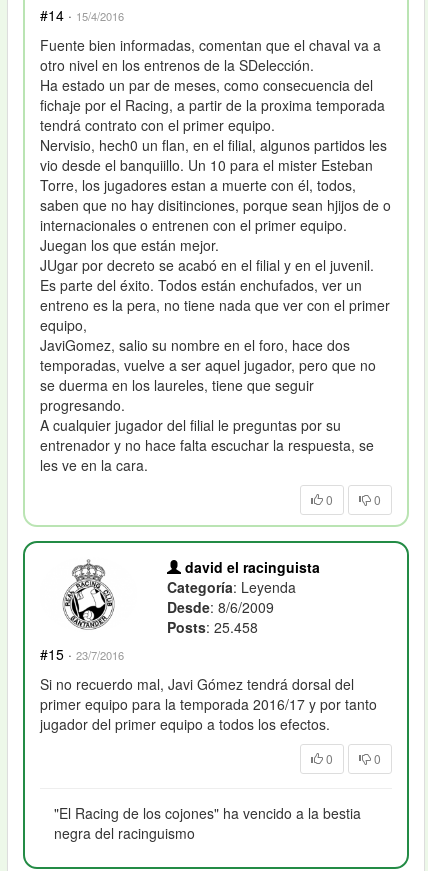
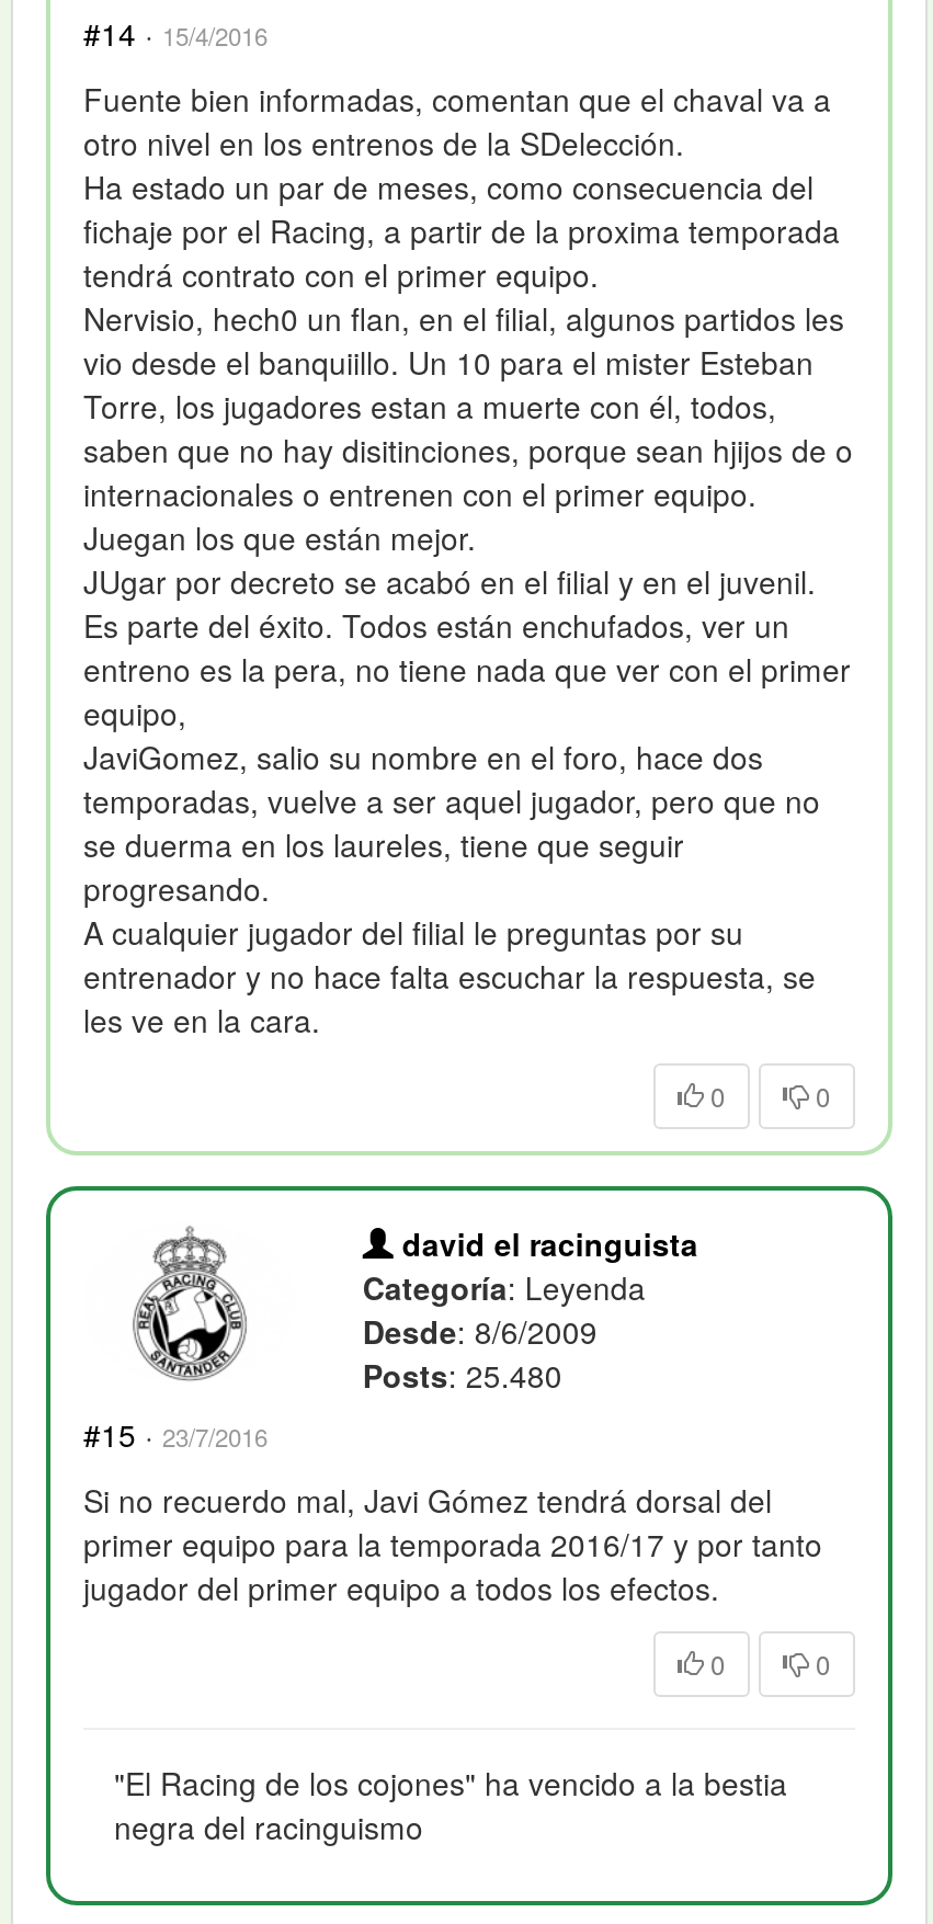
- Posts: 25.458
+ Posts: 25.480
